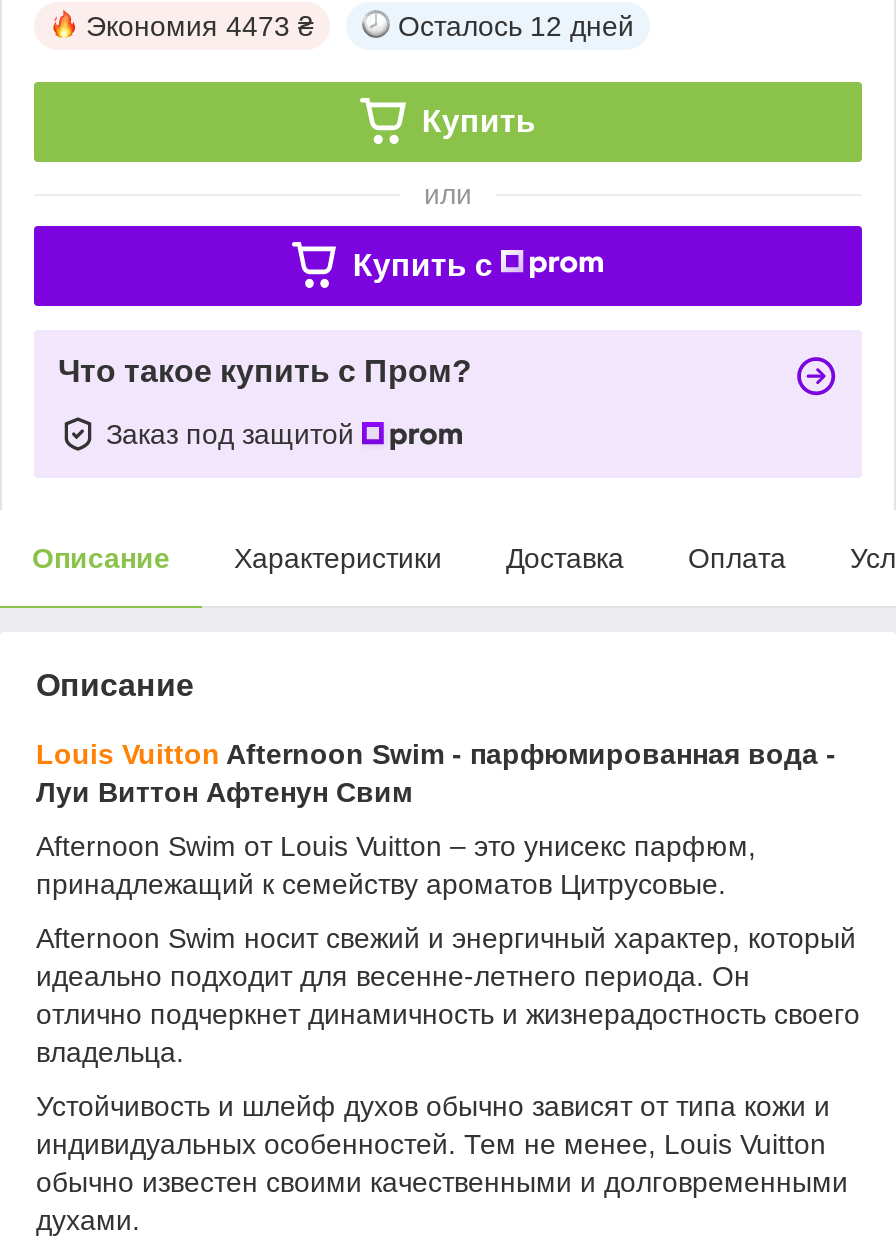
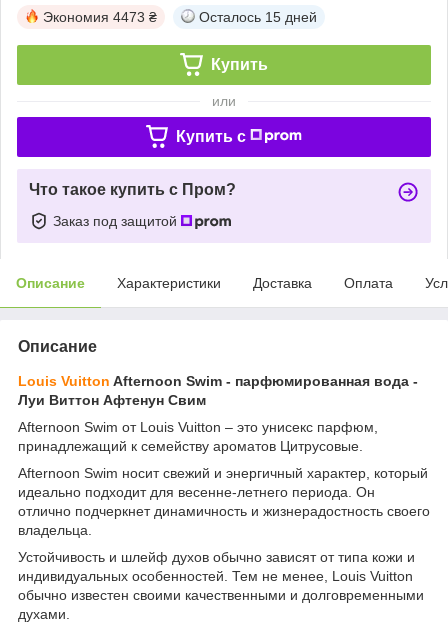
- Осталось 12 дней
+ Осталось 15 дней
